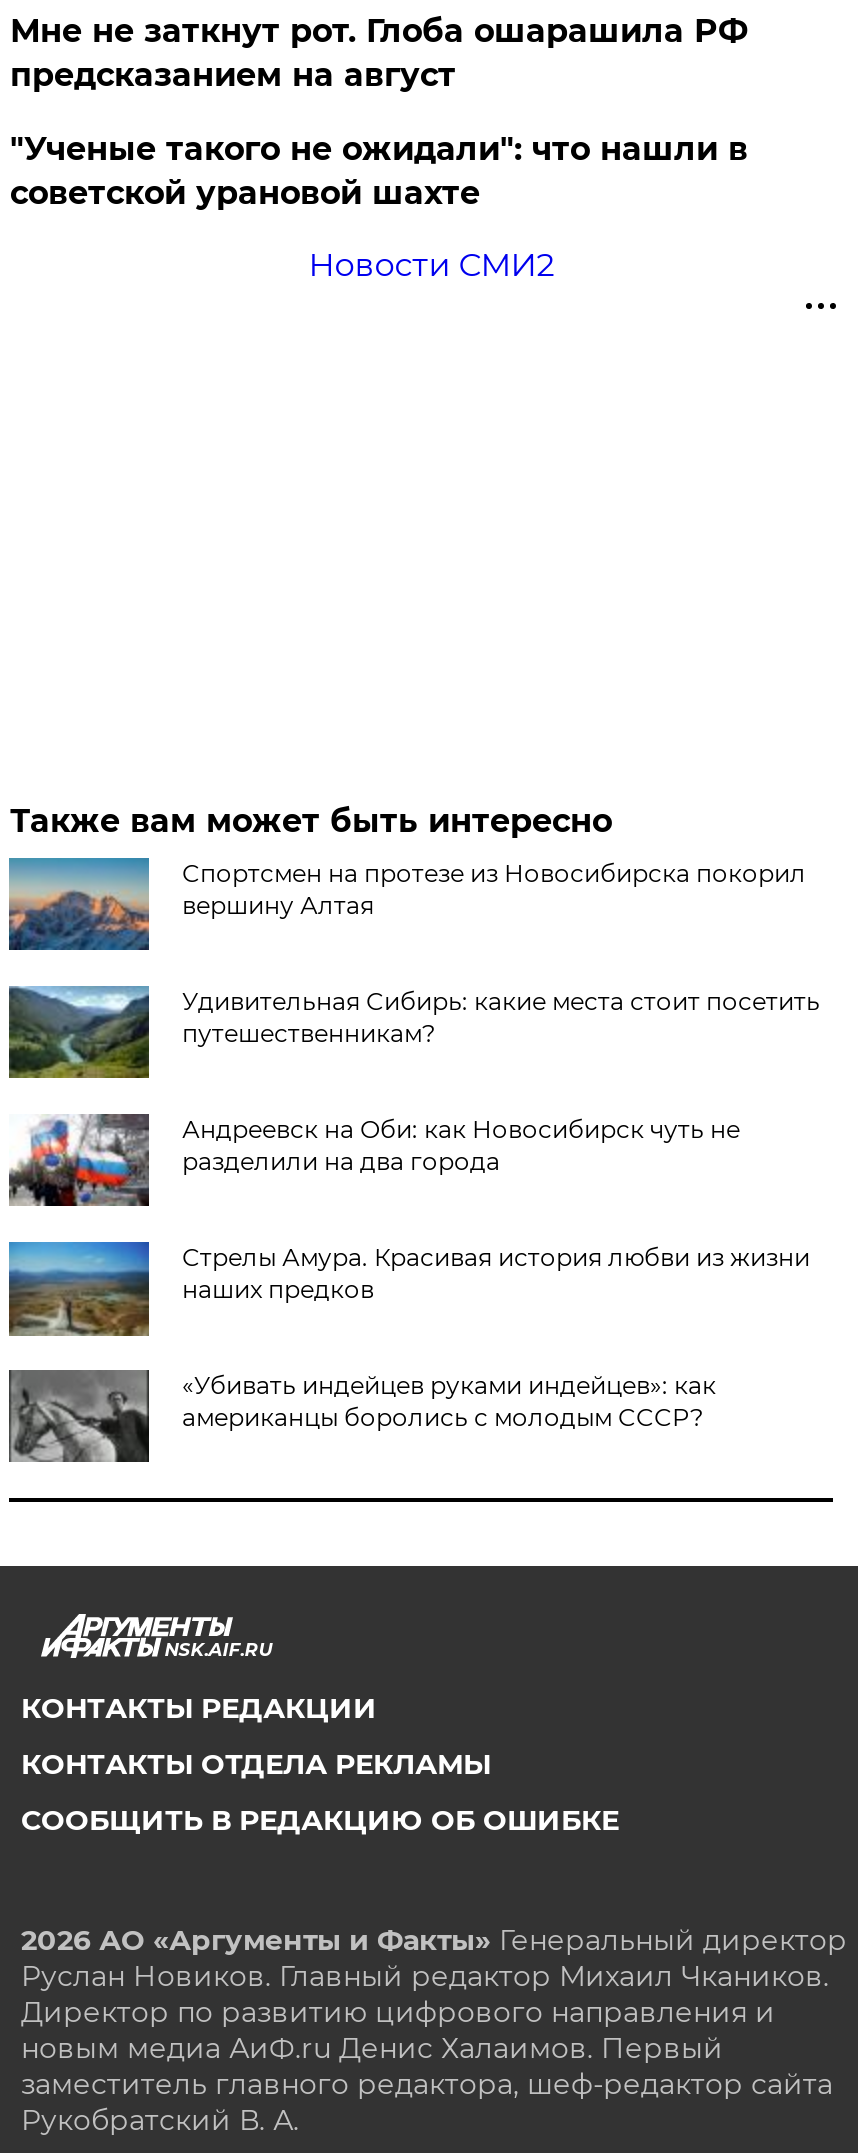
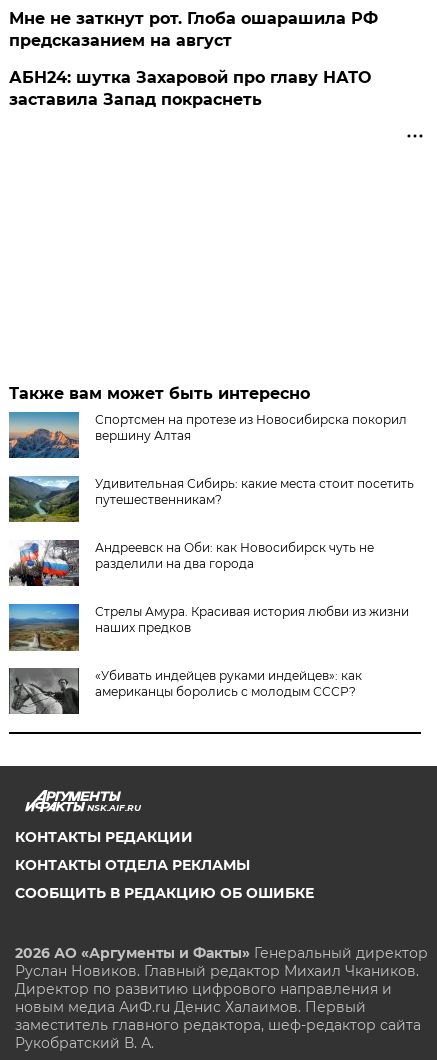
- "Ученые такого не ожидали": что нашли в
- советской урановой шахте
- Новости СМИ2
+ АБН24: шутка Захаровой про главу НАТО
+ заставила Запад покраснеть
